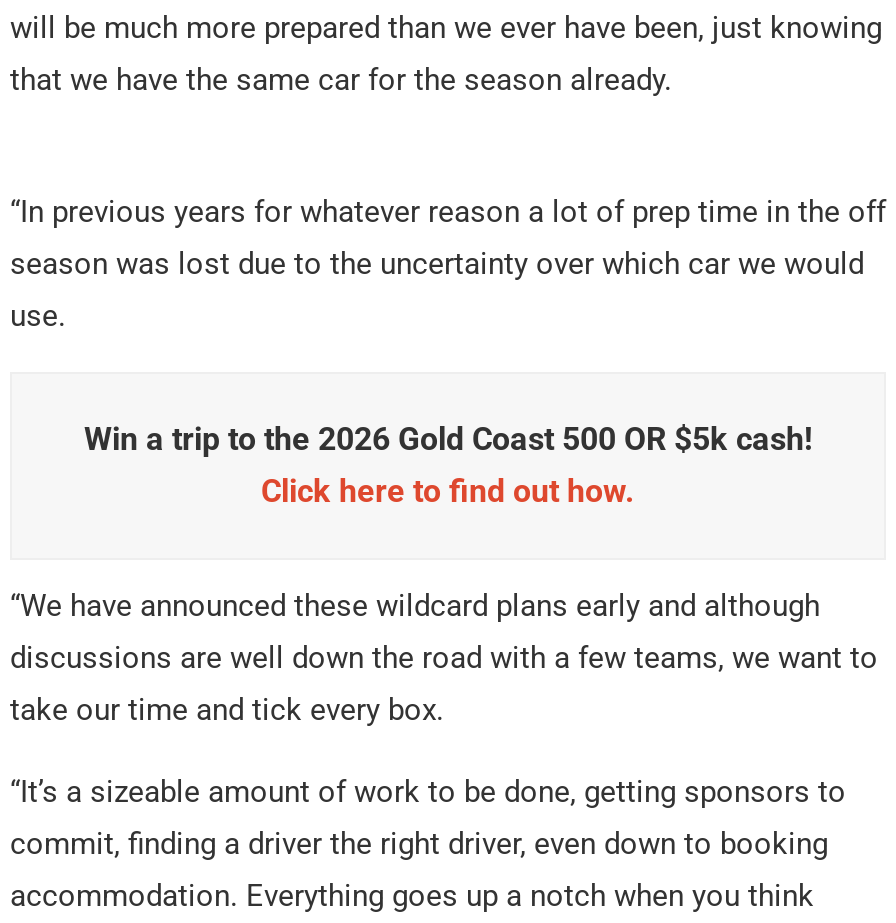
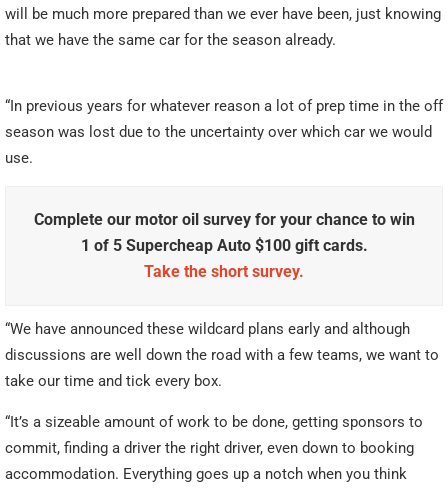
- Win a trip to the 2026 Gold Coast 500 OR $5k cash!
- Click here to find out how.
+ Complete our motor oil survey for your chance to win
+ 1 of 5 Supercheap Auto $100 gift cards.
+ Take the short survey.
